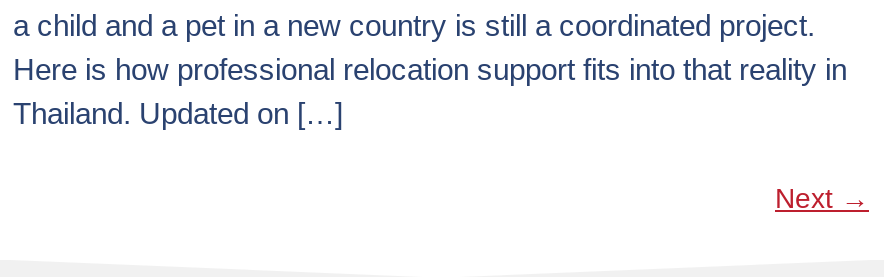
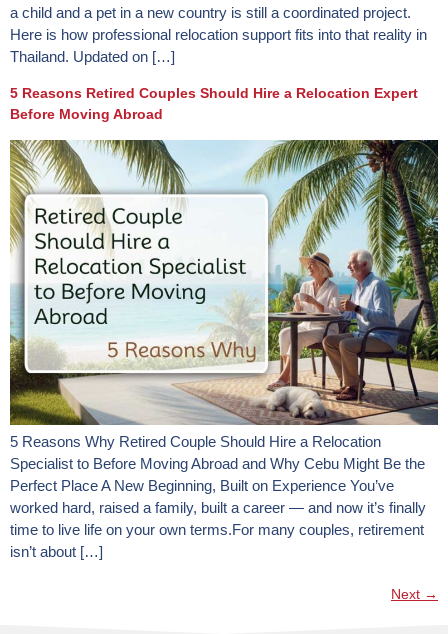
+ [image]
+ 5 Reasons Why Retired Couple Should Hire a Relocation
+ Specialist to Before Moving Abroad and Why Cebu Might Be the
+ Perfect Place A New Beginning, Built on Experience You’ve
+ worked hard, raised a family, built a career — and now it’s finally
+ time to live life on your own terms.For many couples, retirement
+ isn’t about […]

+ 5 Reasons Retired Couples Should Hire a Relocation Expert
+ Before Moving Abroad
